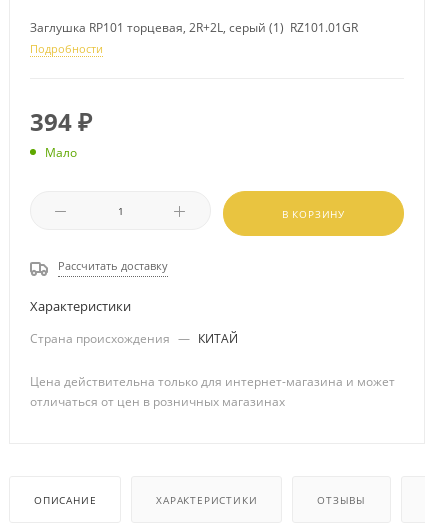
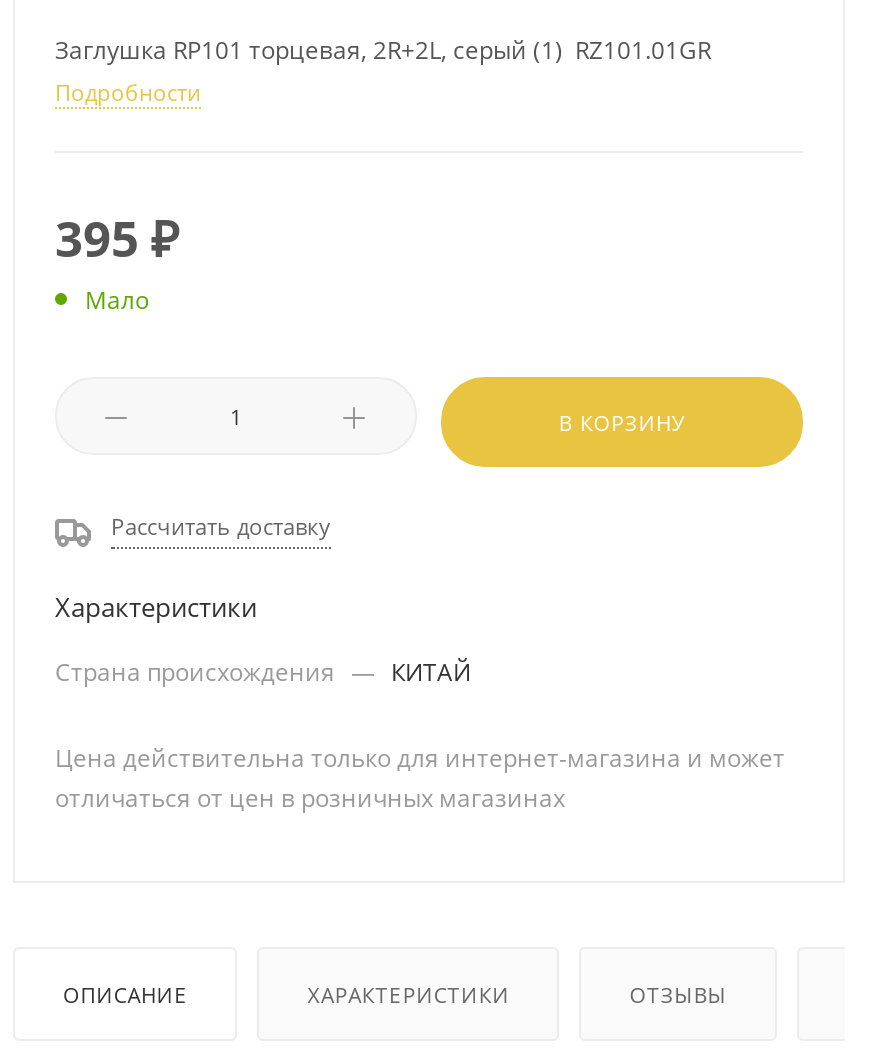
- 394 ₽
+ 395 ₽
